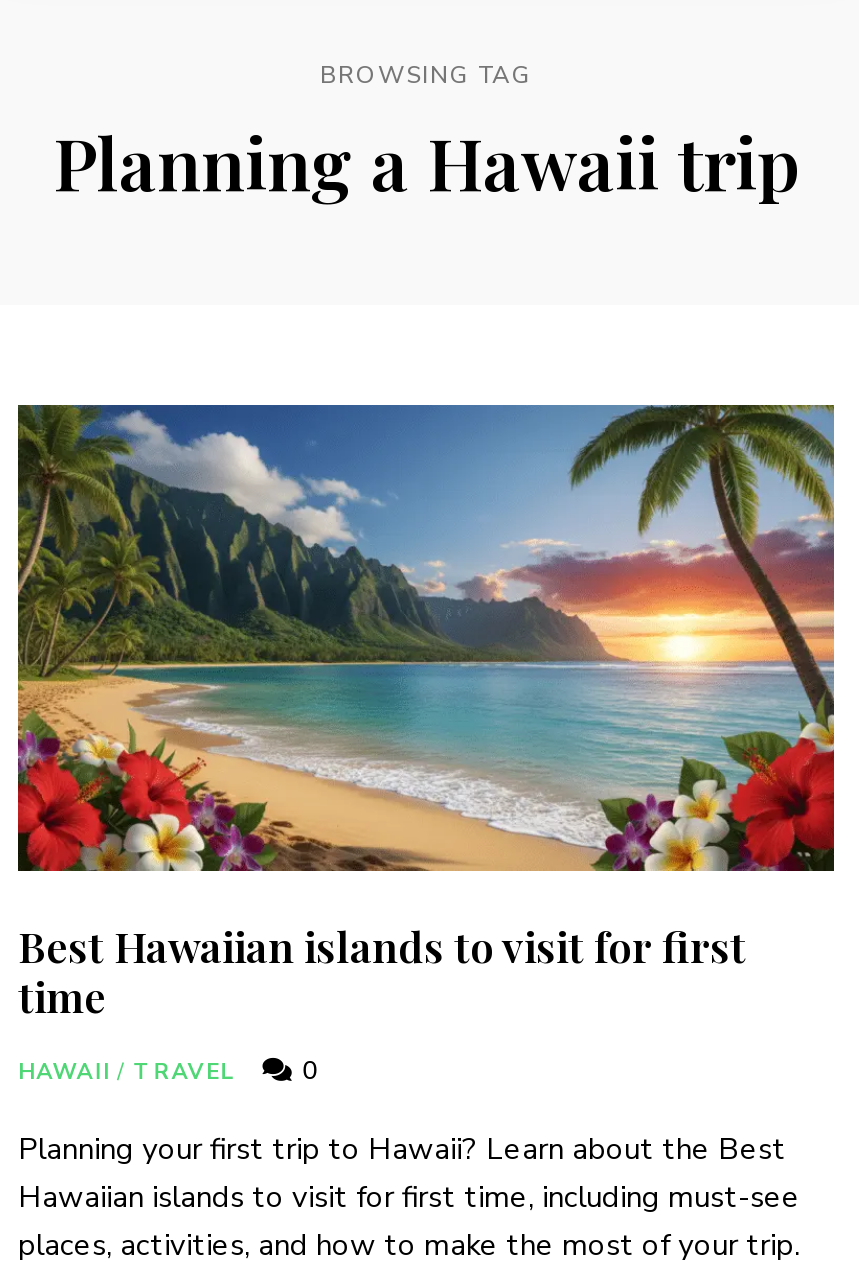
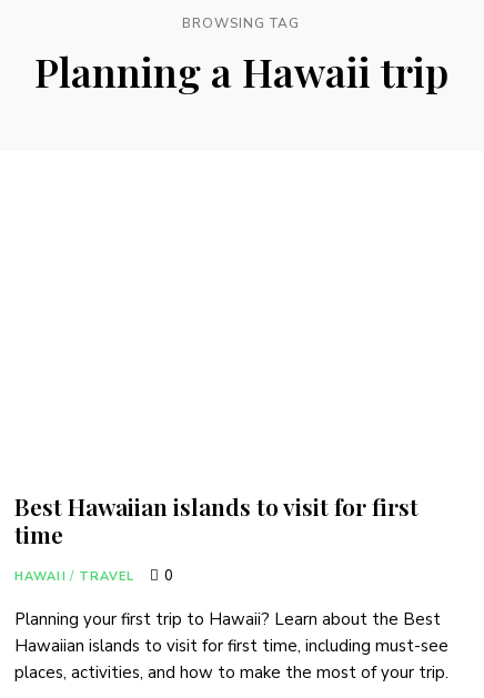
- [image]
